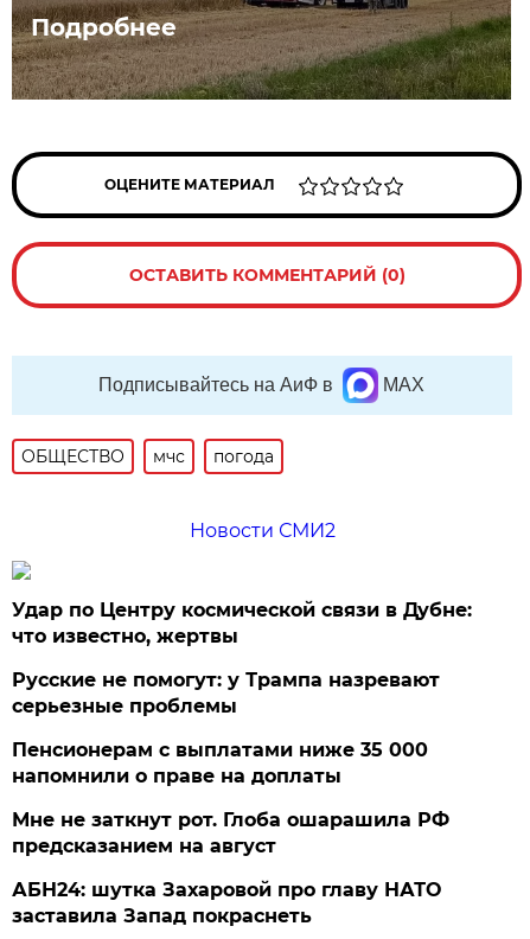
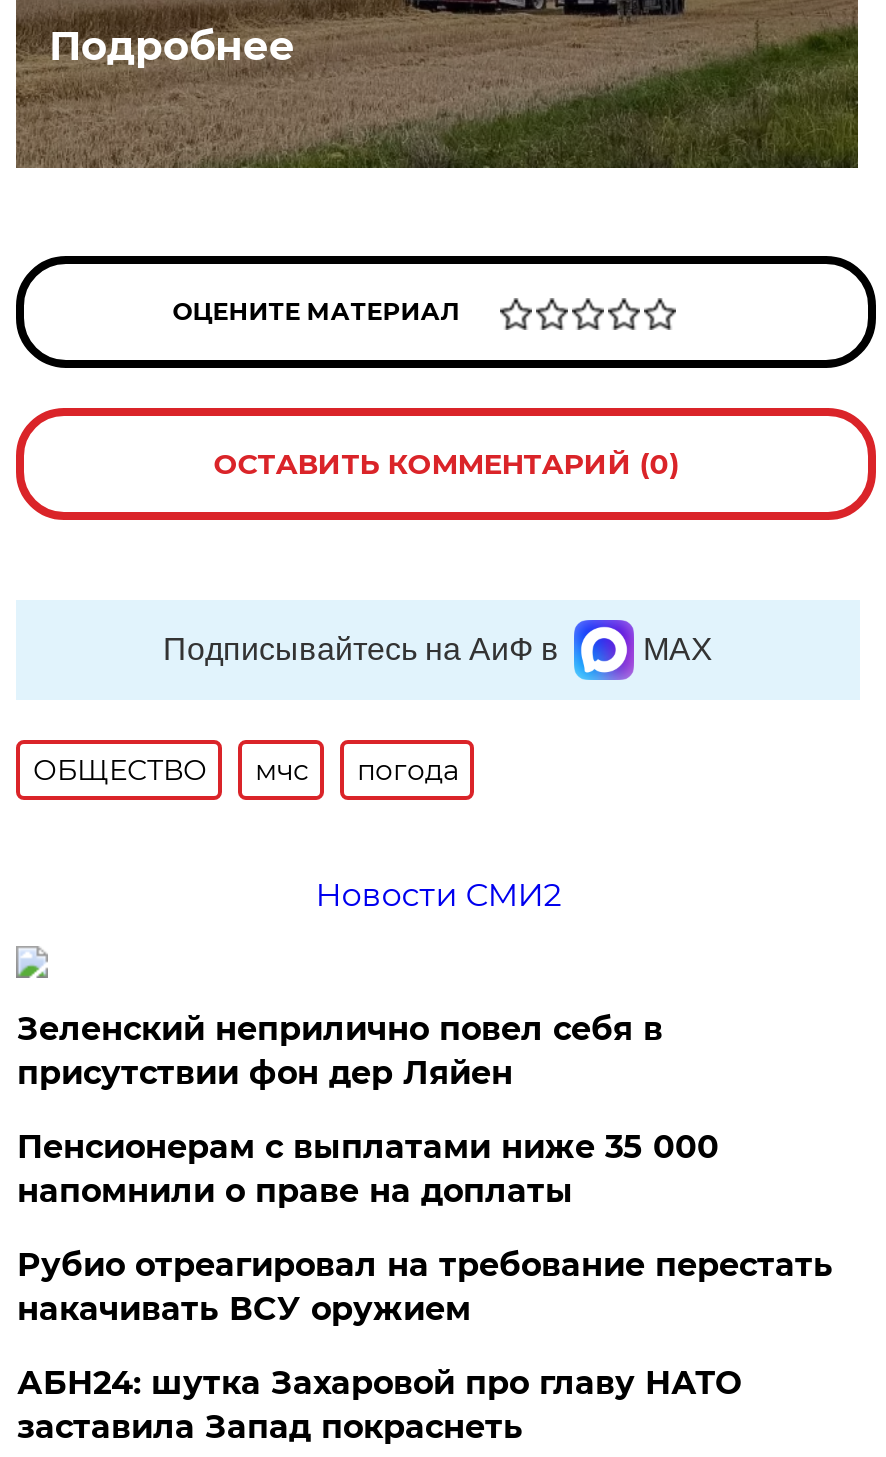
- Удар по Центру космической связи в Дубне:
- что известно, жертвы
- Русские не помогут: у Трампа назревают
- серьезные проблемы
+ Зеленский неприлично повел cебя в
+ присутствии фон дер Ляйен

- Мне не заткнут рот. Глоба ошарашила РФ
- предсказанием на август
+ Рубио отреагировал на требование перестать
+ накачивать ВСУ оружием
